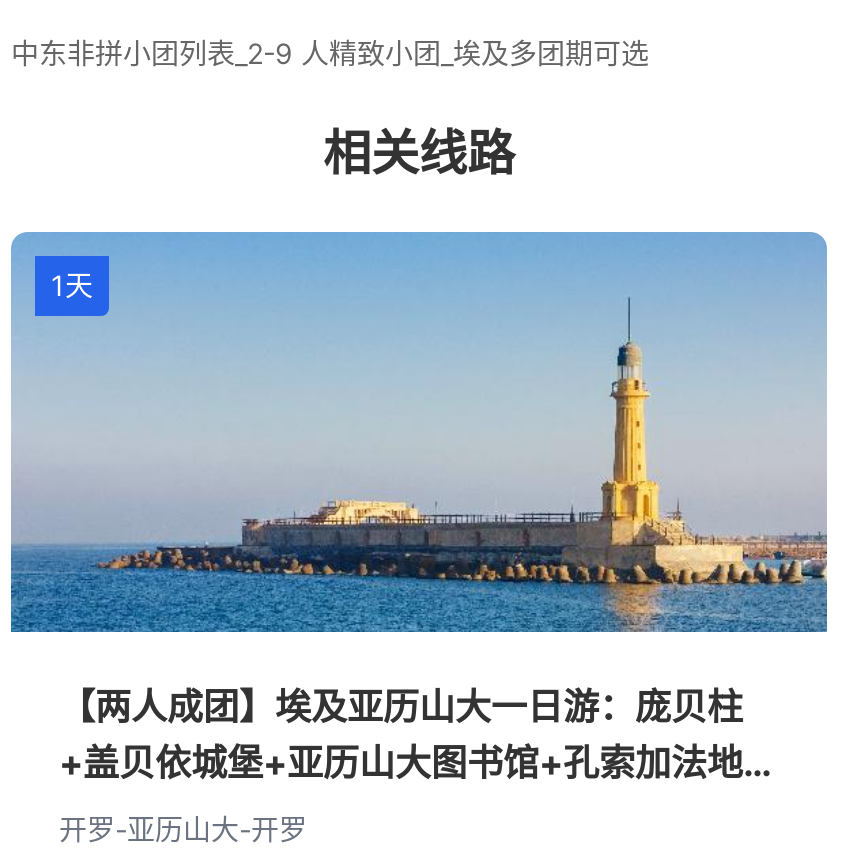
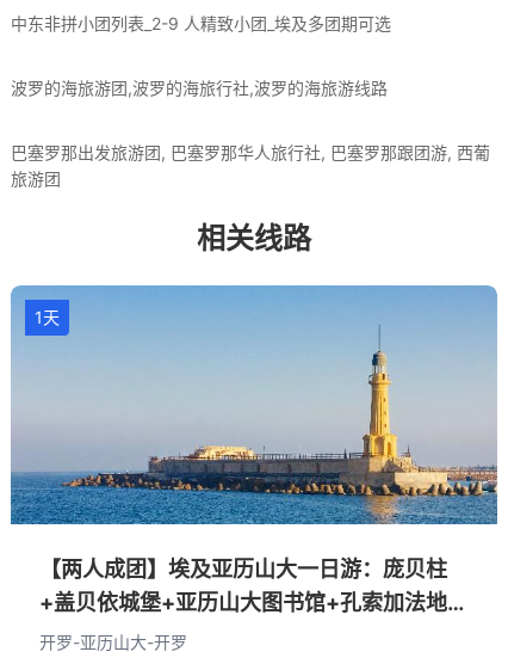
+ 波罗的海旅游团,波罗的海旅行社,波罗的海旅游线路
+ 巴塞罗那出发旅游团, 巴塞罗那华人旅行社, 巴塞罗那跟团游, 西葡
+ 旅游团
